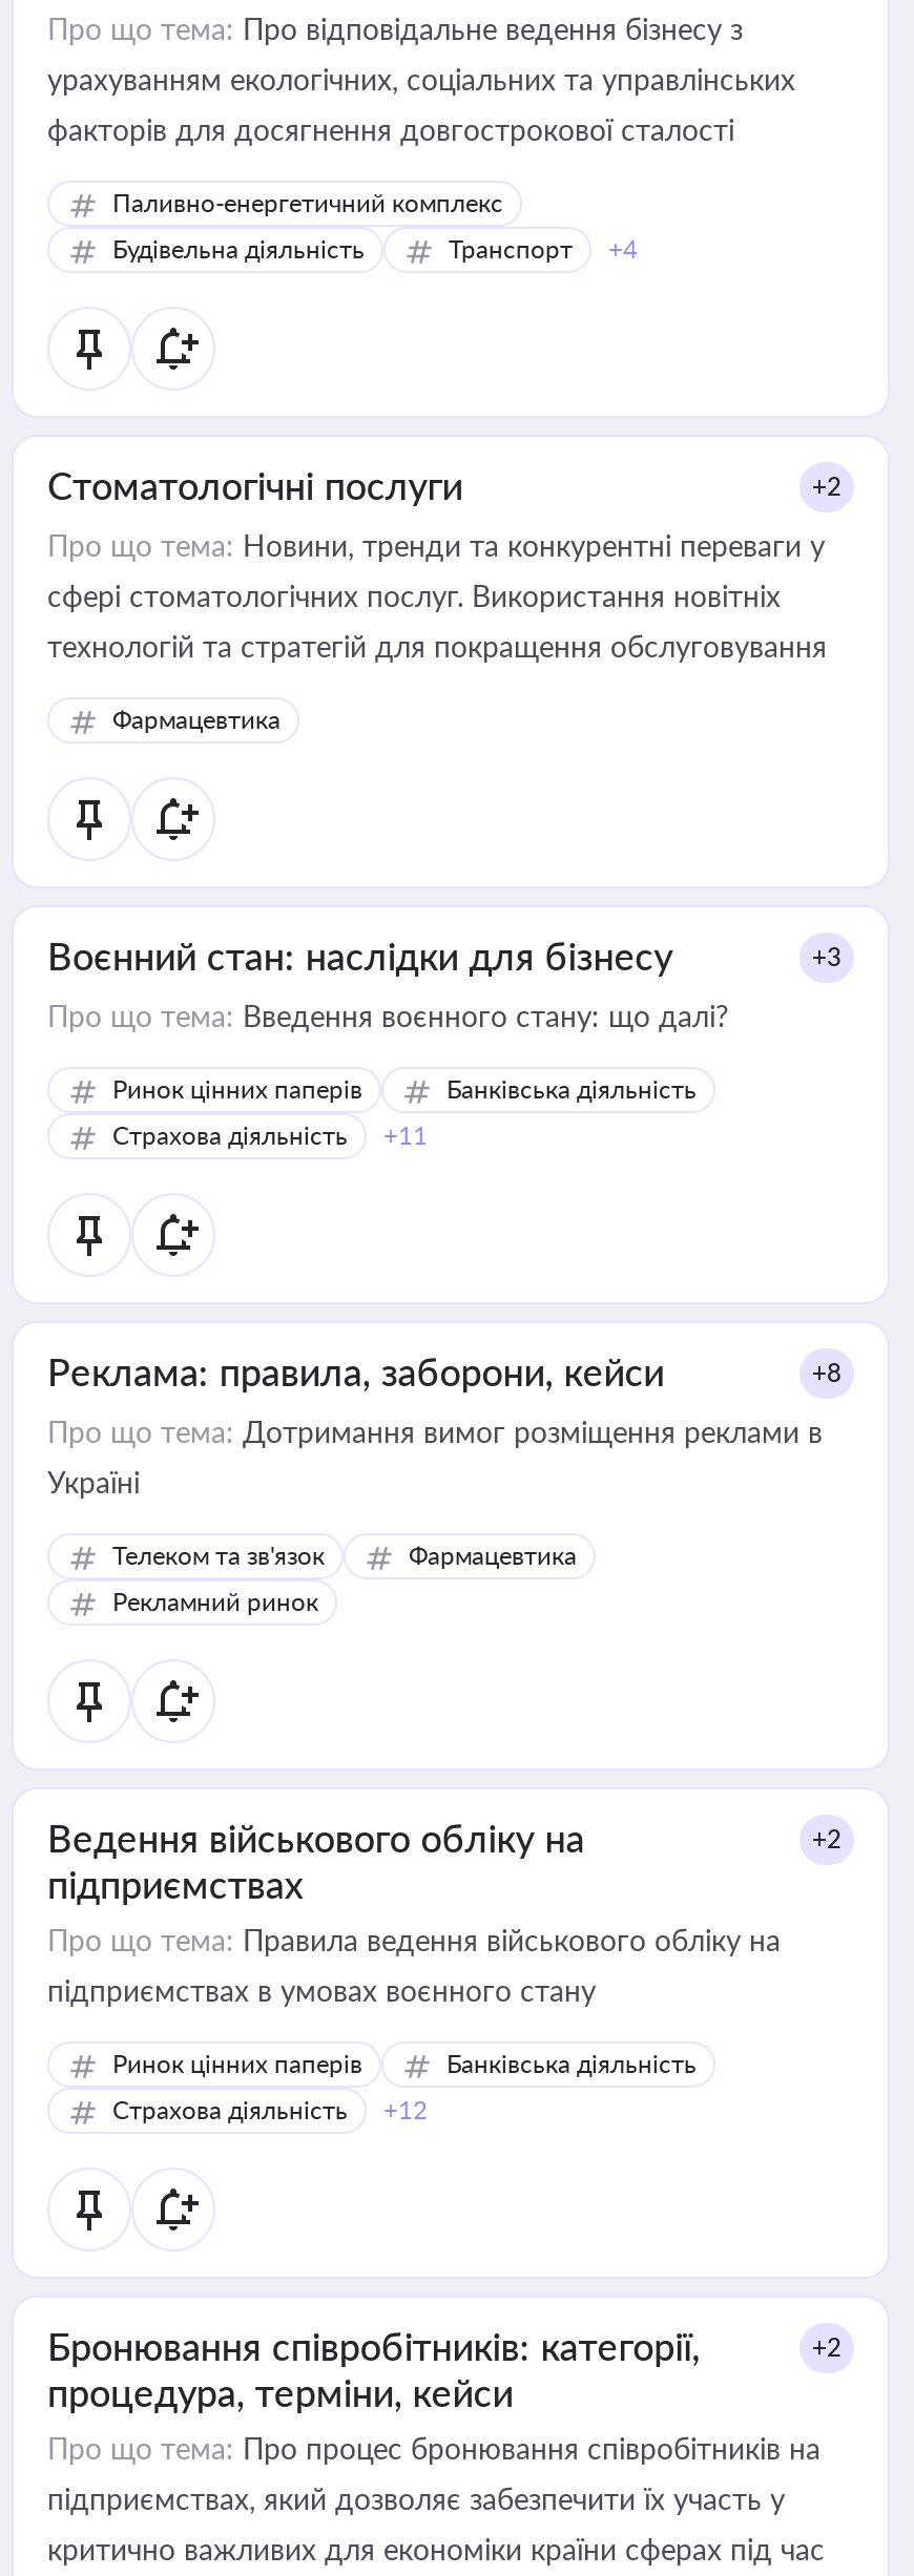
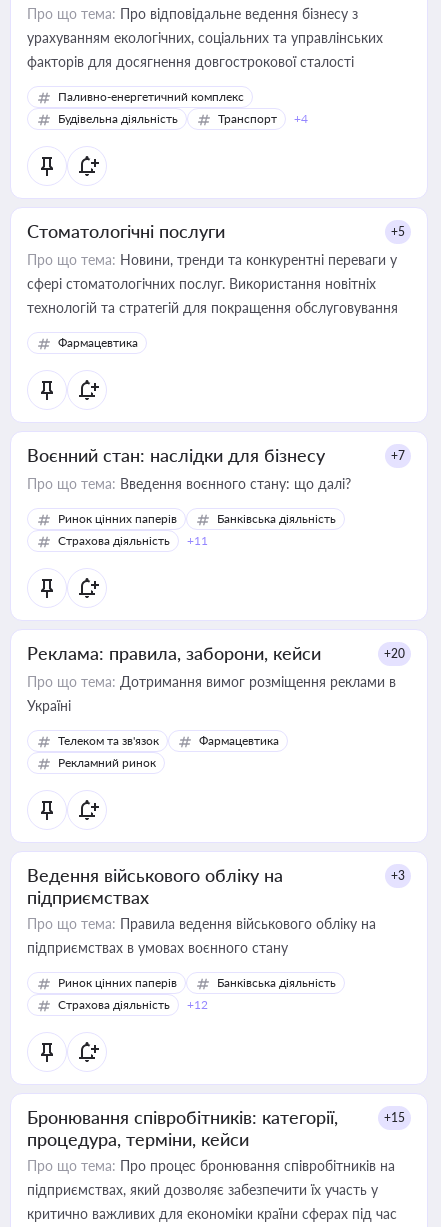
- +2
+ +5

- +3
+ +7

- +8
+ +20

- +2
+ +3

- +2
+ +15
